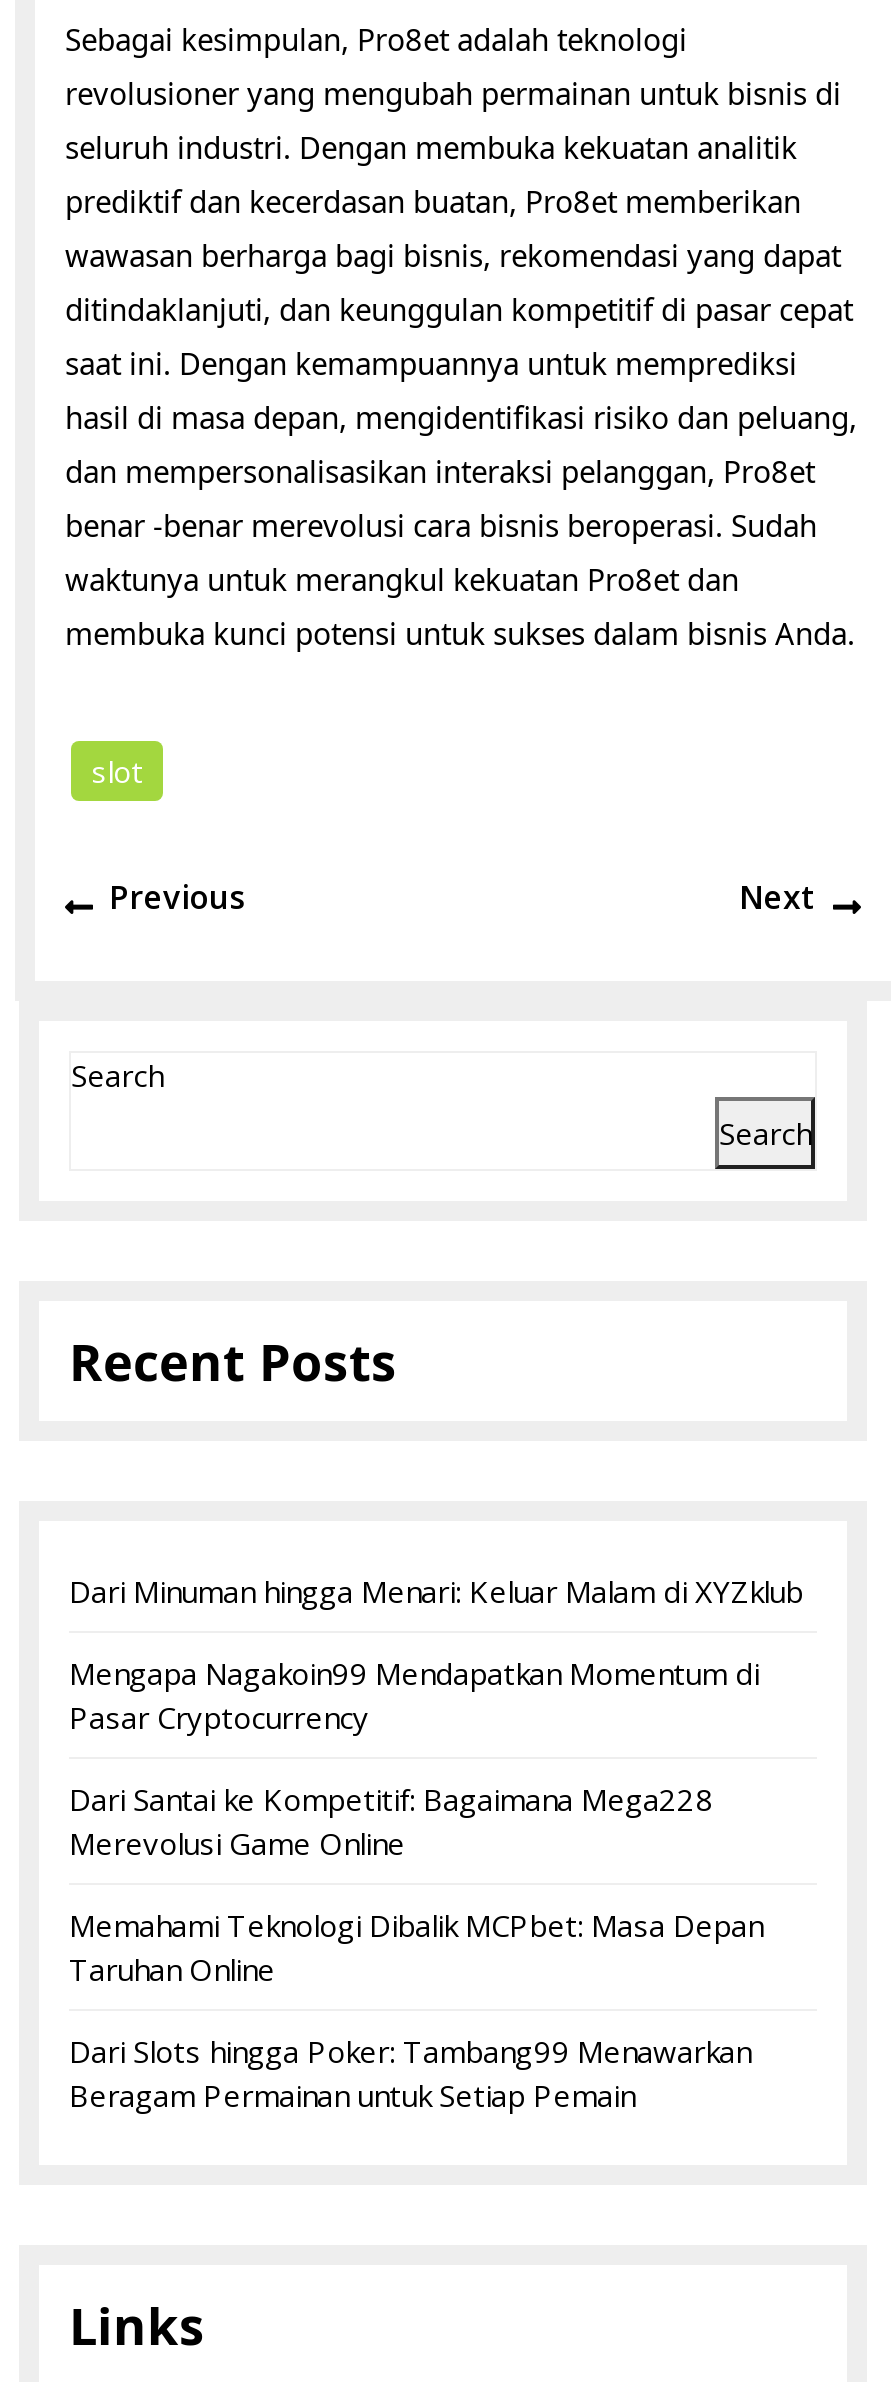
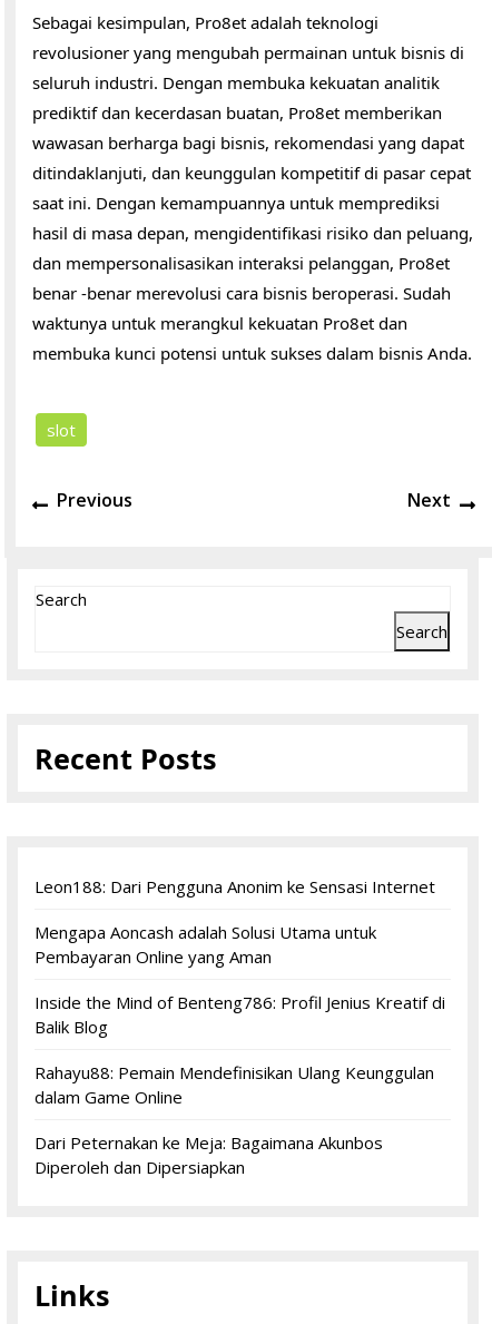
- Dari Minuman hingga Menari: Keluar Malam di XYZklub
+ Leon188: Dari Pengguna Anonim ke Sensasi Internet

- Mengapa Nagakoin99 Mendapatkan Momentum di
- Pasar Cryptocurrency
+ Mengapa Aoncash adalah Solusi Utama untuk
+ Pembayaran Online yang Aman

- Dari Santai ke Kompetitif: Bagaimana Mega228
- Merevolusi Game Online
+ Inside the Mind of Benteng786: Profil Jenius Kreatif di
+ Balik Blog

- Memahami Teknologi Dibalik MCPbet: Masa Depan
- Taruhan Online
+ Rahayu88: Pemain Mendefinisikan Ulang Keunggulan
+ dalam Game Online

- Dari Slots hingga Poker: Tambang99 Menawarkan
- Beragam Permainan untuk Setiap Pemain
+ Dari Peternakan ke Meja: Bagaimana Akunbos
+ Diperoleh dan Dipersiapkan
